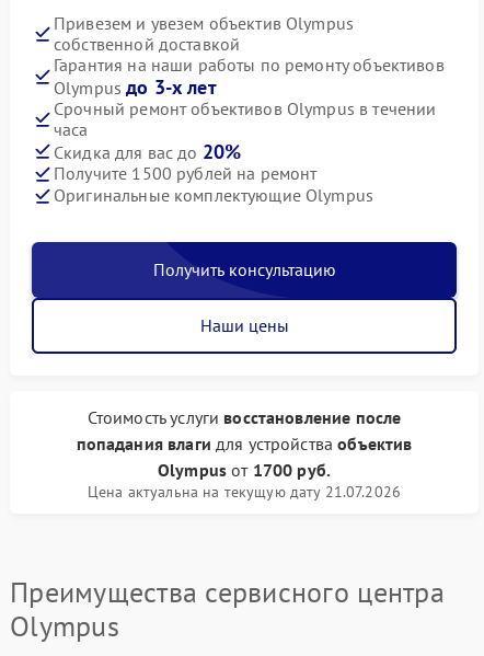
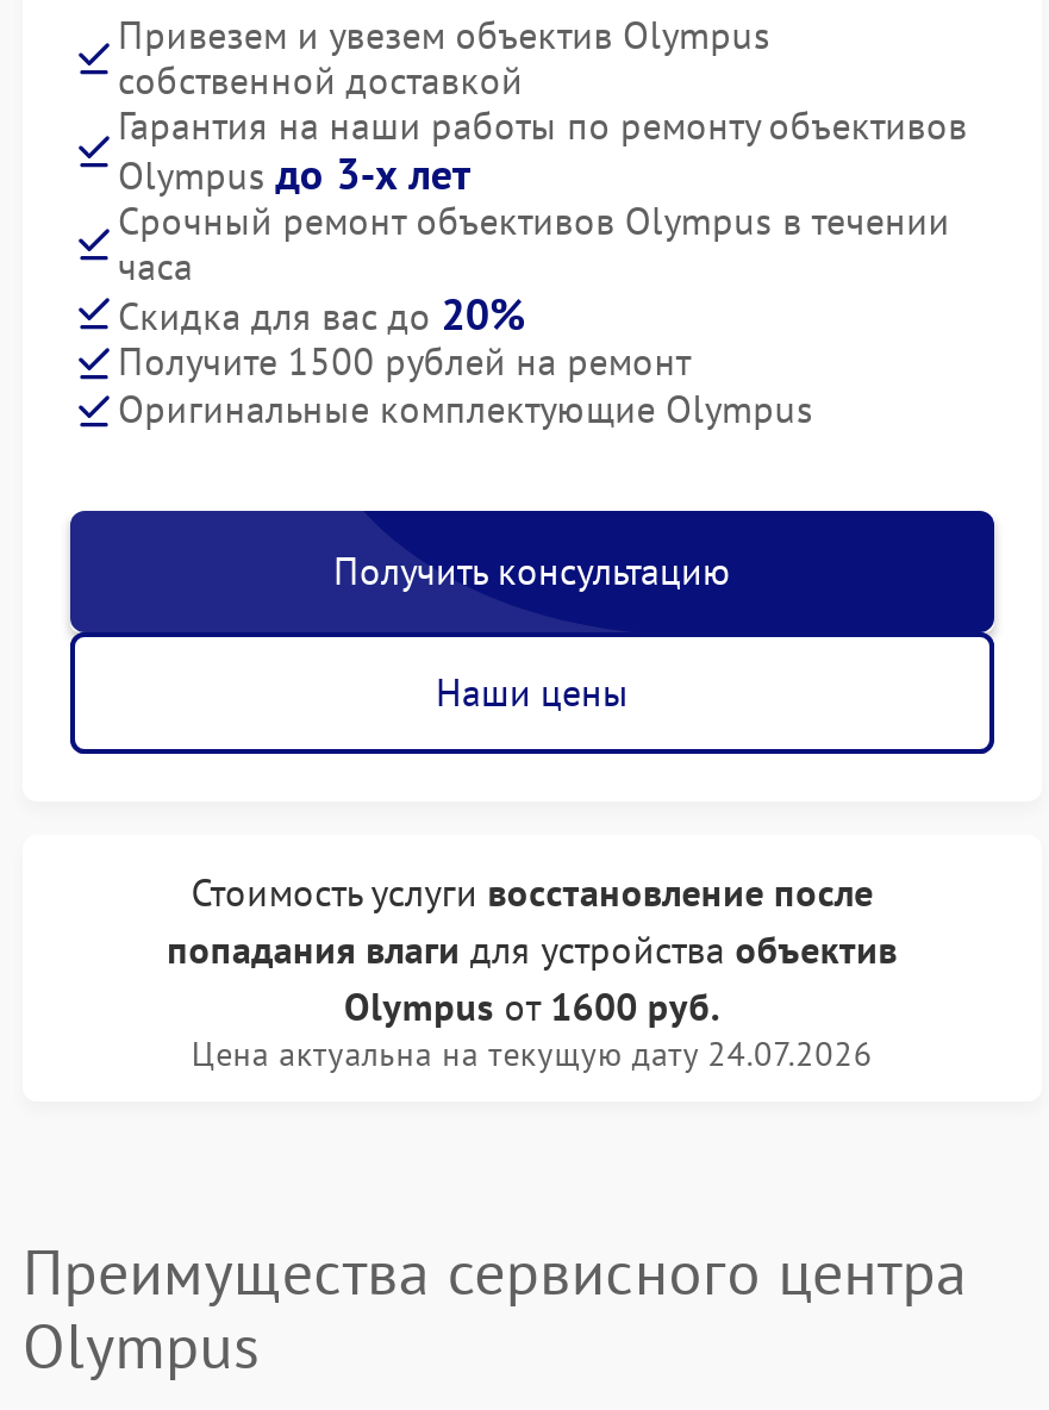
- Olympus от 1700 руб.
+ Olympus от 1600 руб.

- Цена актуальна на текущую дату 21.07.2026
+ Цена актуальна на текущую дату 24.07.2026
